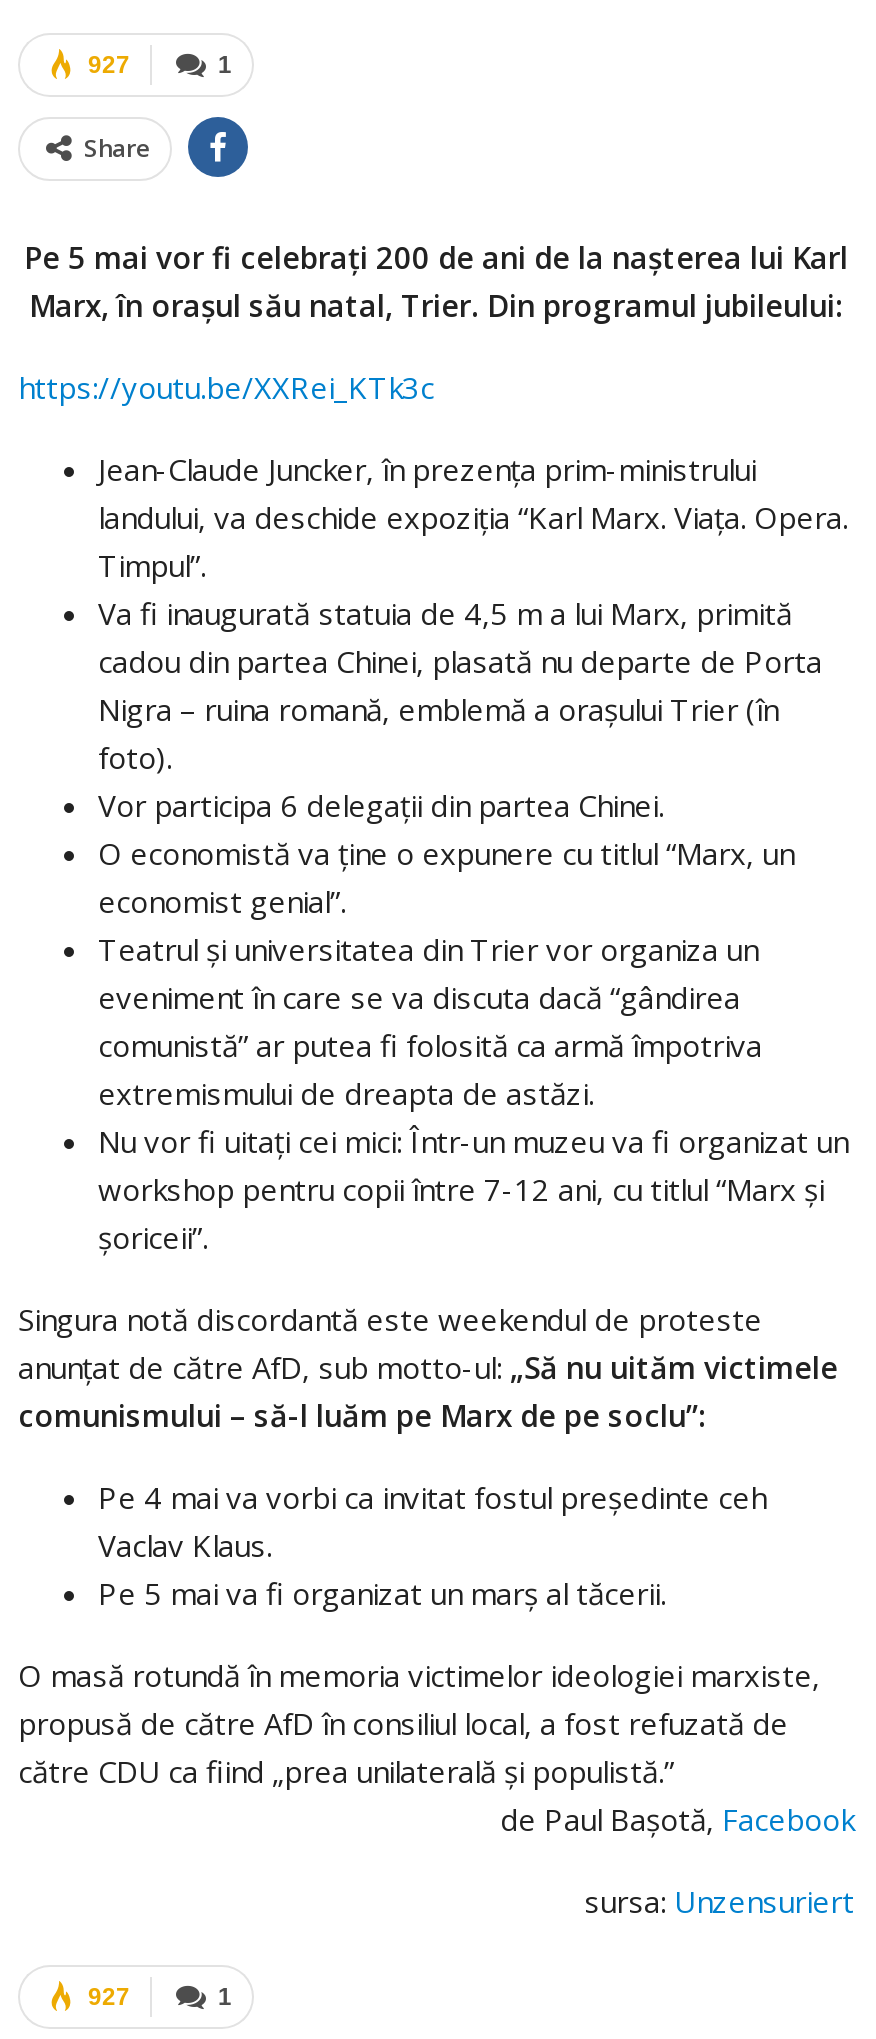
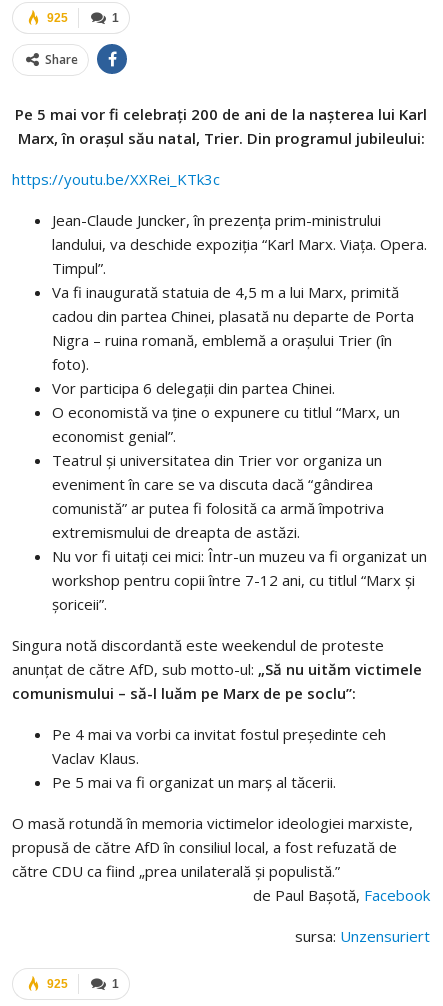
- 927
+ 925

- 927
+ 925
